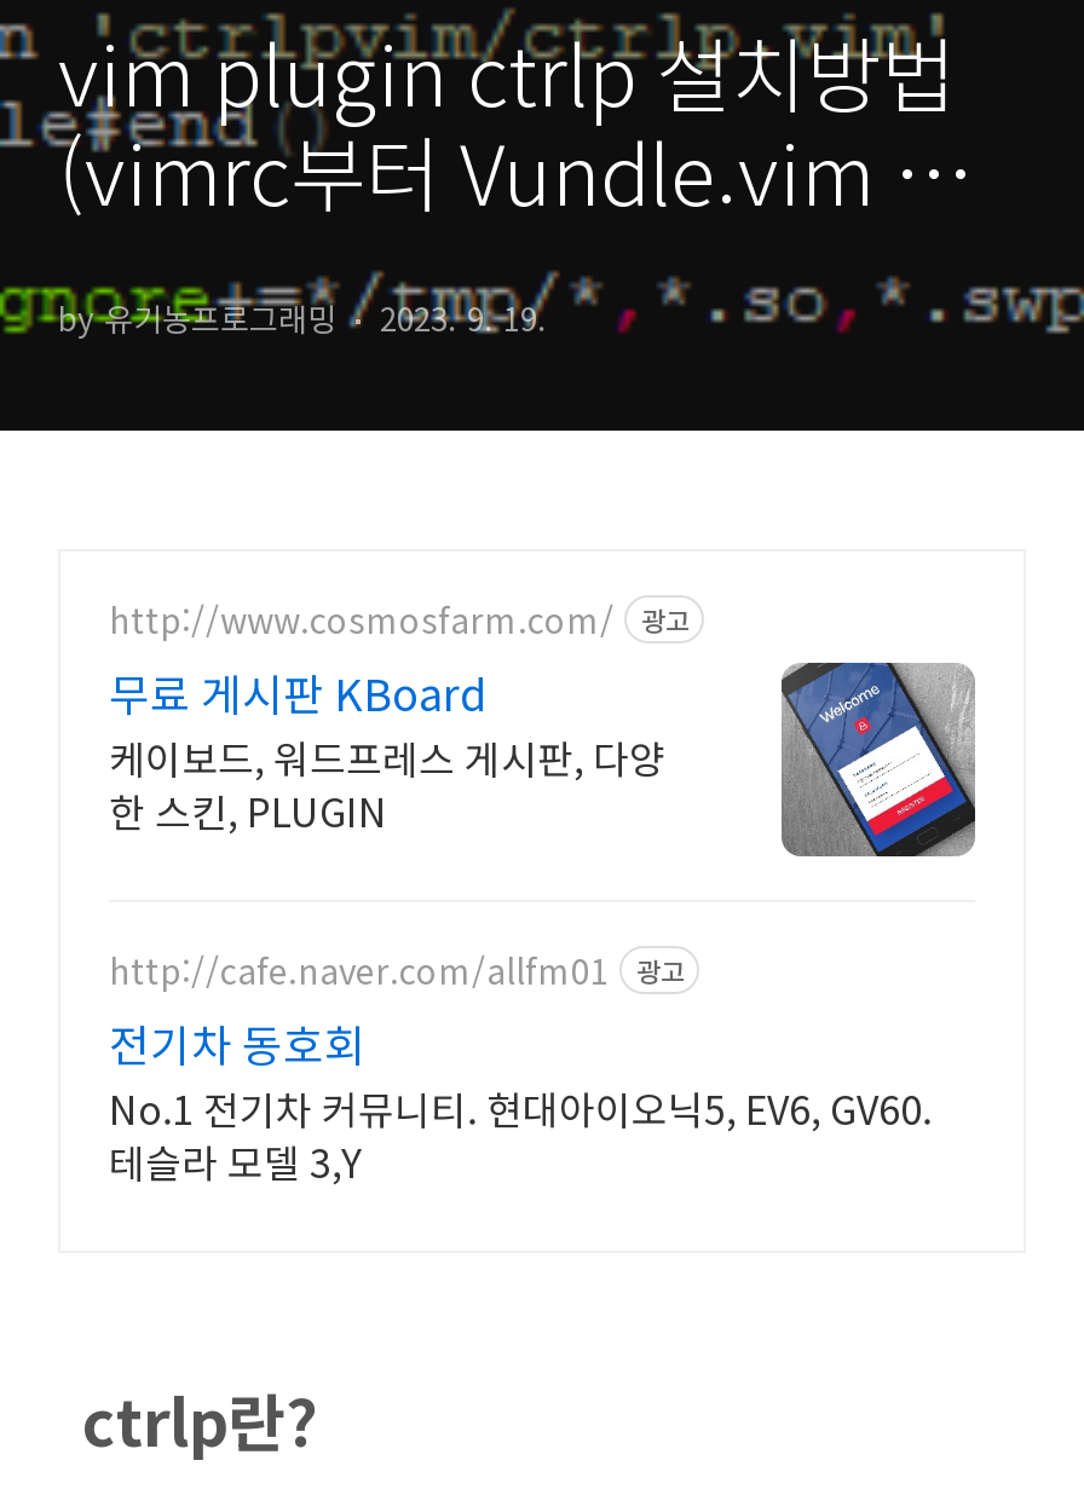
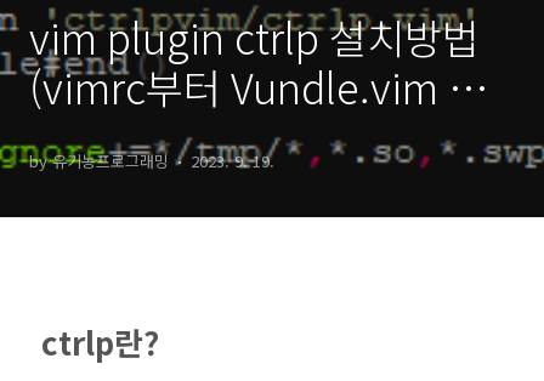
- [image]
- http://www.cosmosfarm.com/
- 광고
- 무료 게시판 KBoard
- 케이보드, 워드프레스 게시판, 다양
- 한 스킨, PLUGIN
- http://cafe.naver.com/allfm01
- 광고
- 전기차 동호회
- No.1 전기차 커뮤니티. 현대아이오닉5, EV6, GV60.
- 테슬라 모델 3,Y
